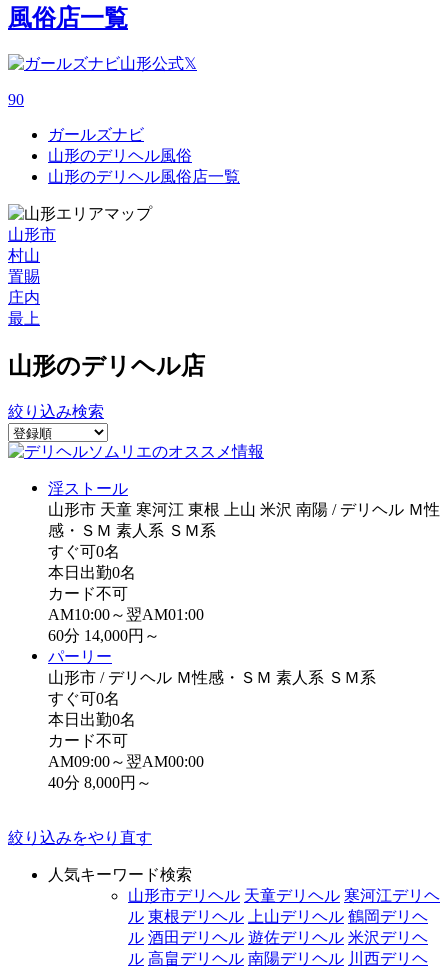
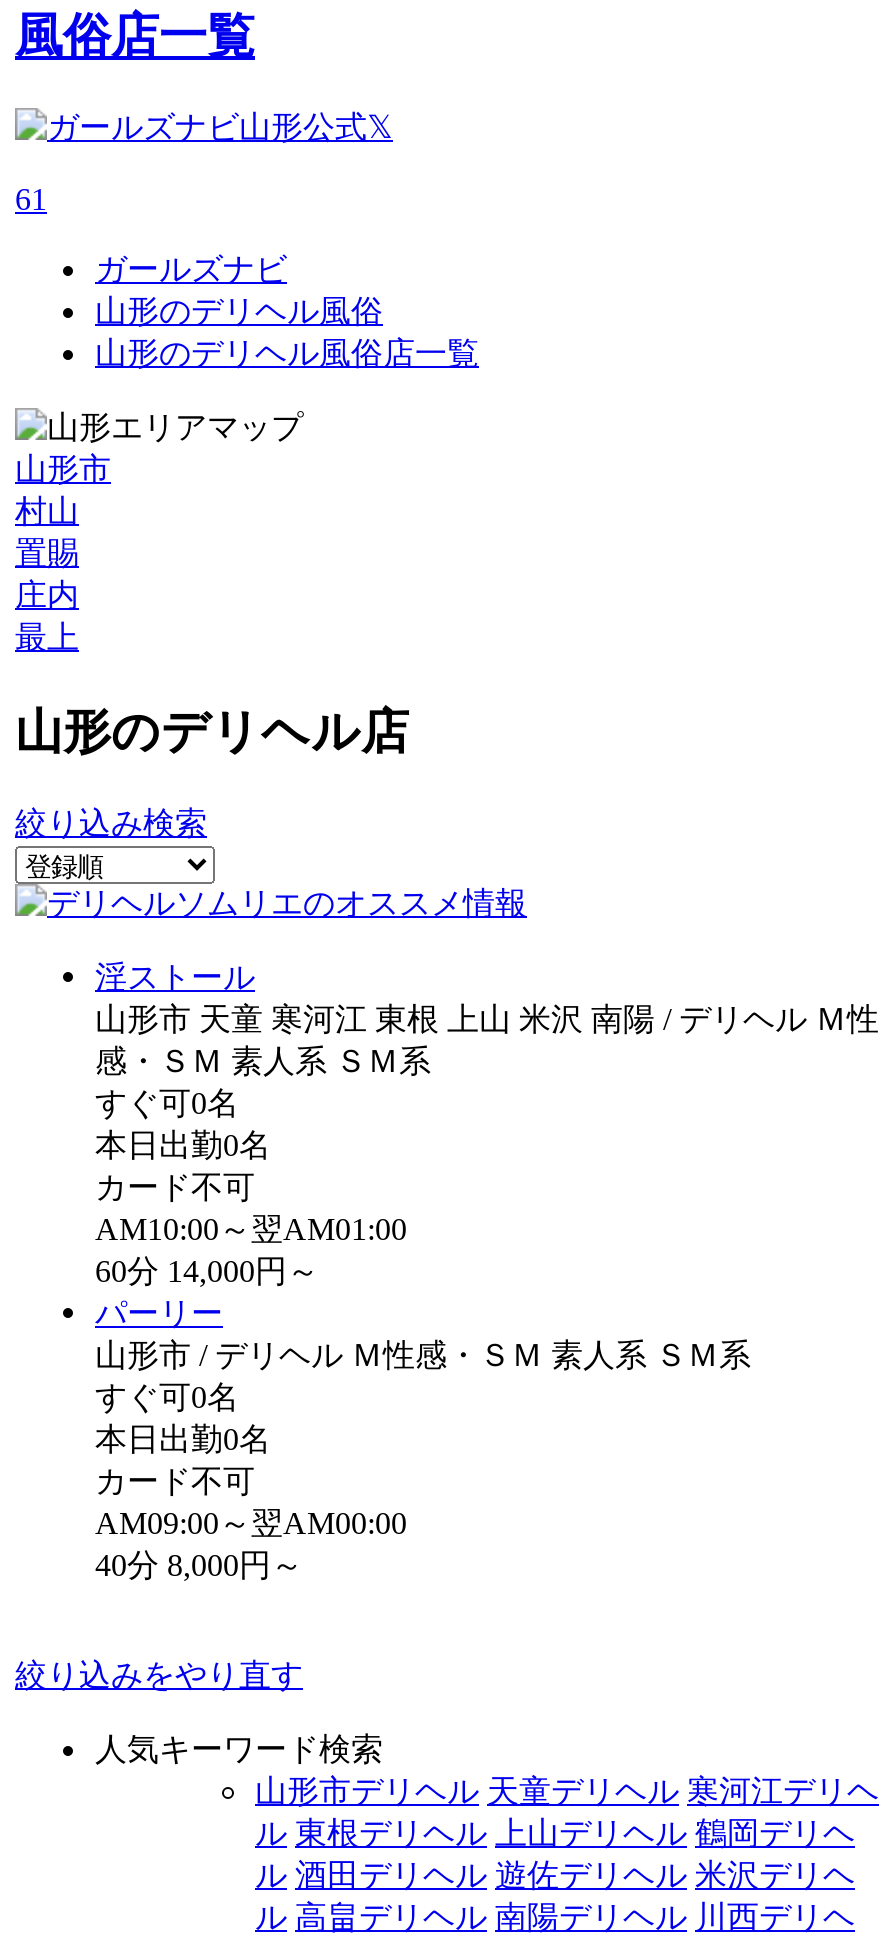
- 90
+ 61
